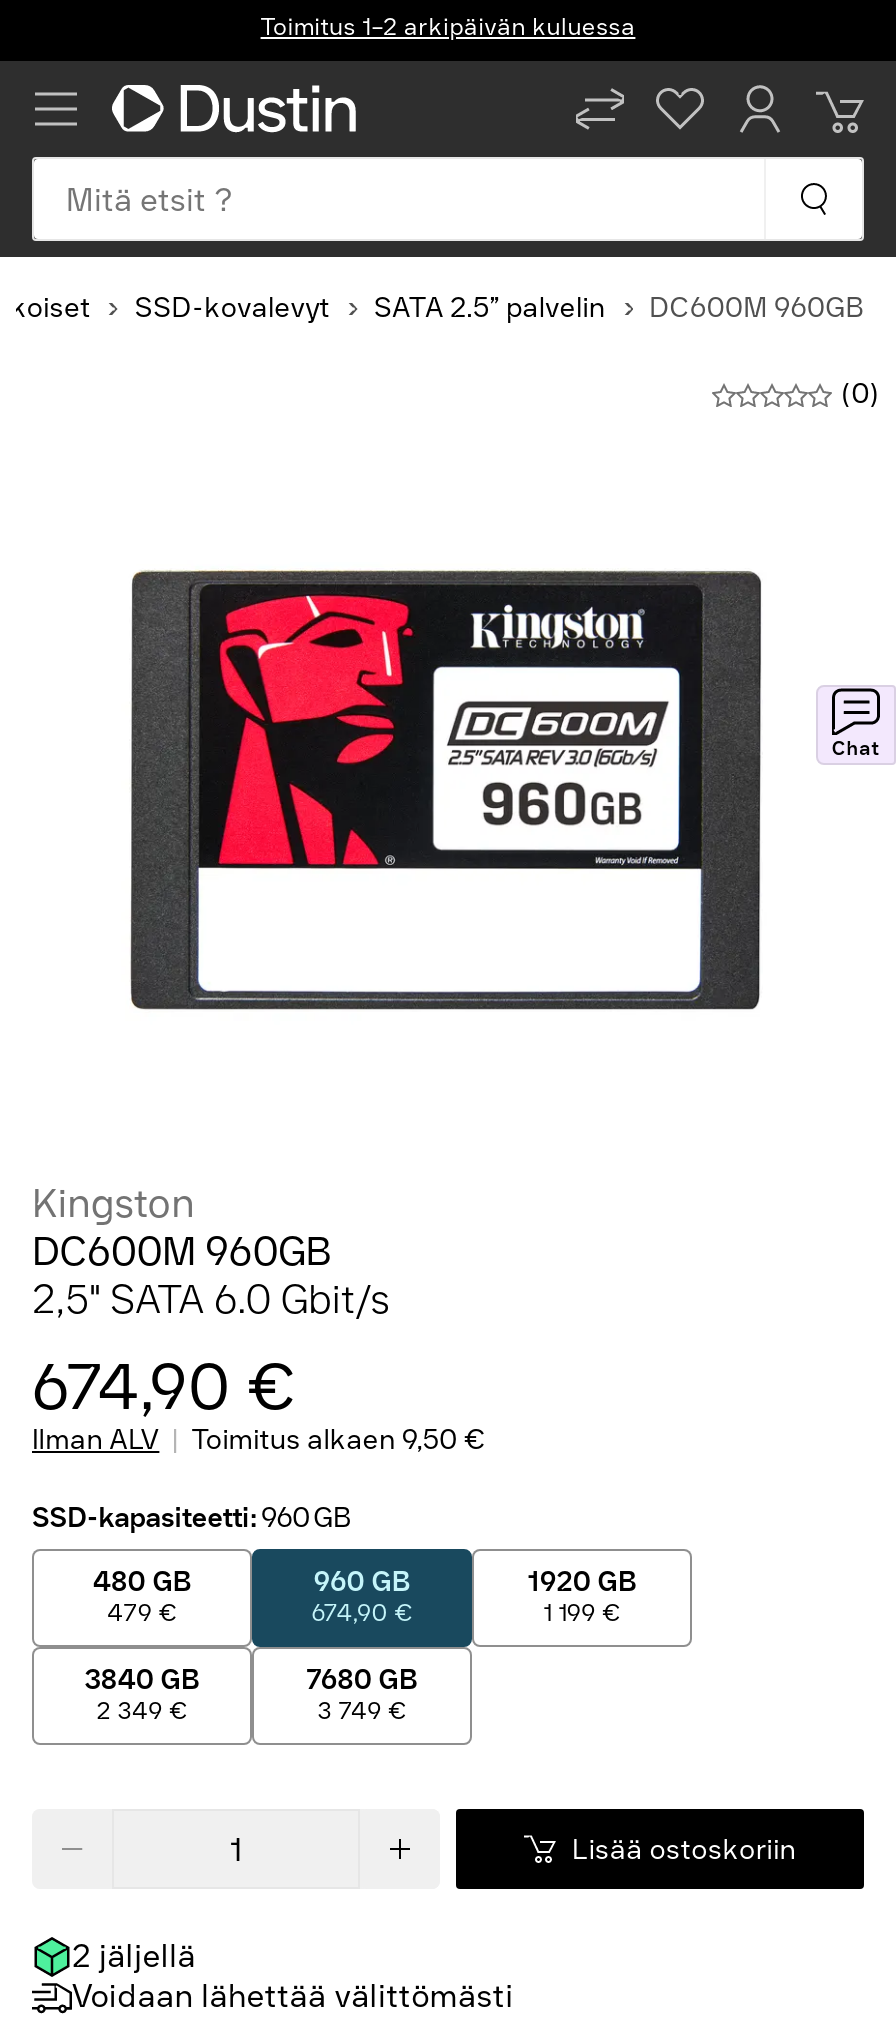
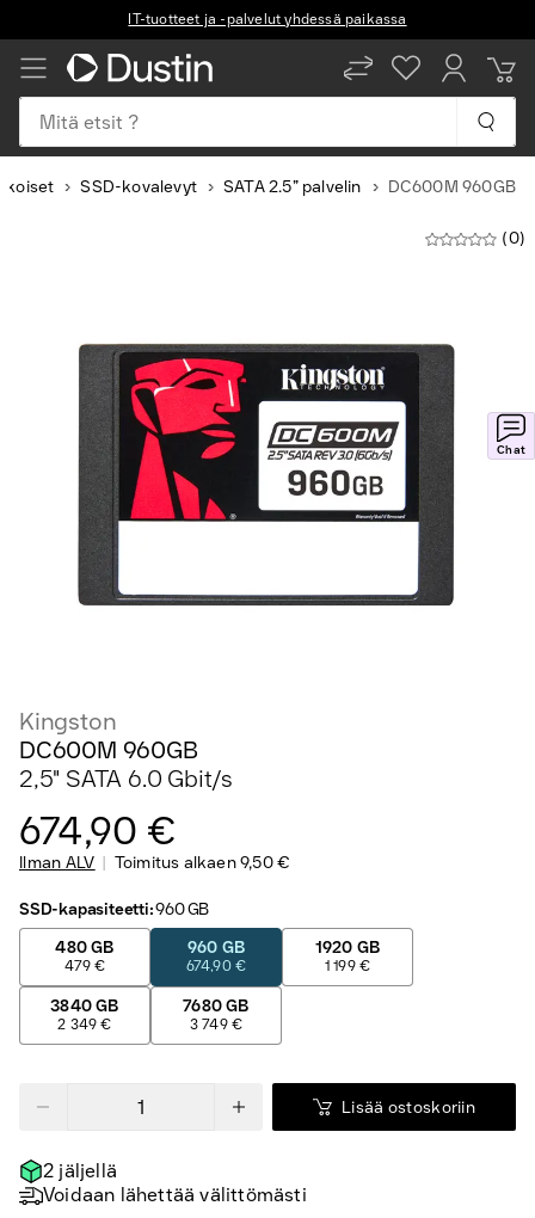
- Toimitus 1–2 arkipäivän kuluessa
+ IT-tuotteet ja -palvelut yhdessä paikassa
